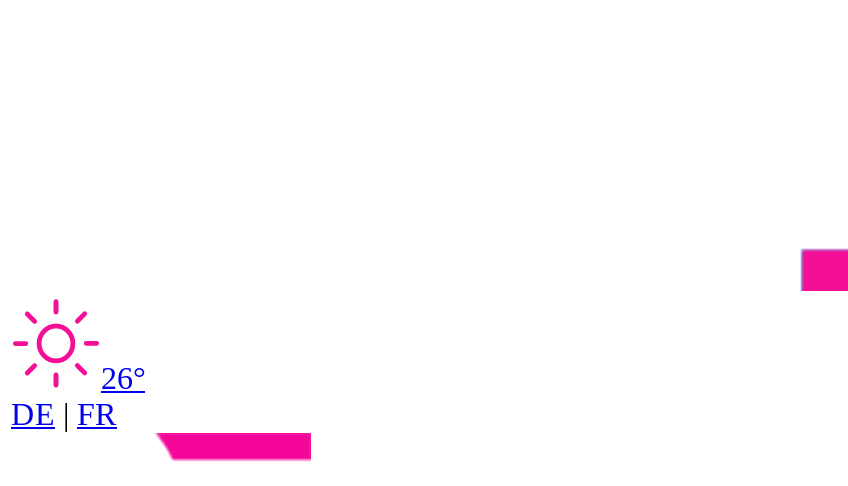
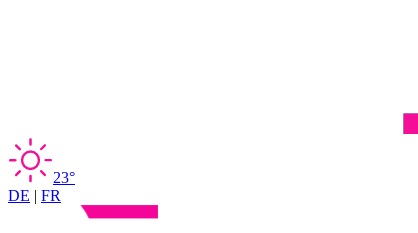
- 26°
+ 23°
